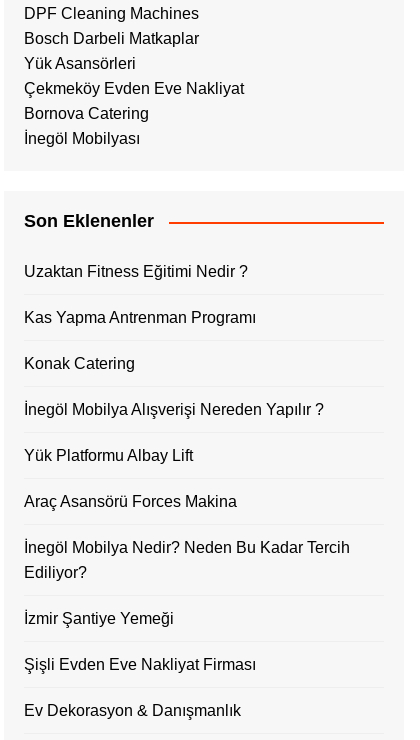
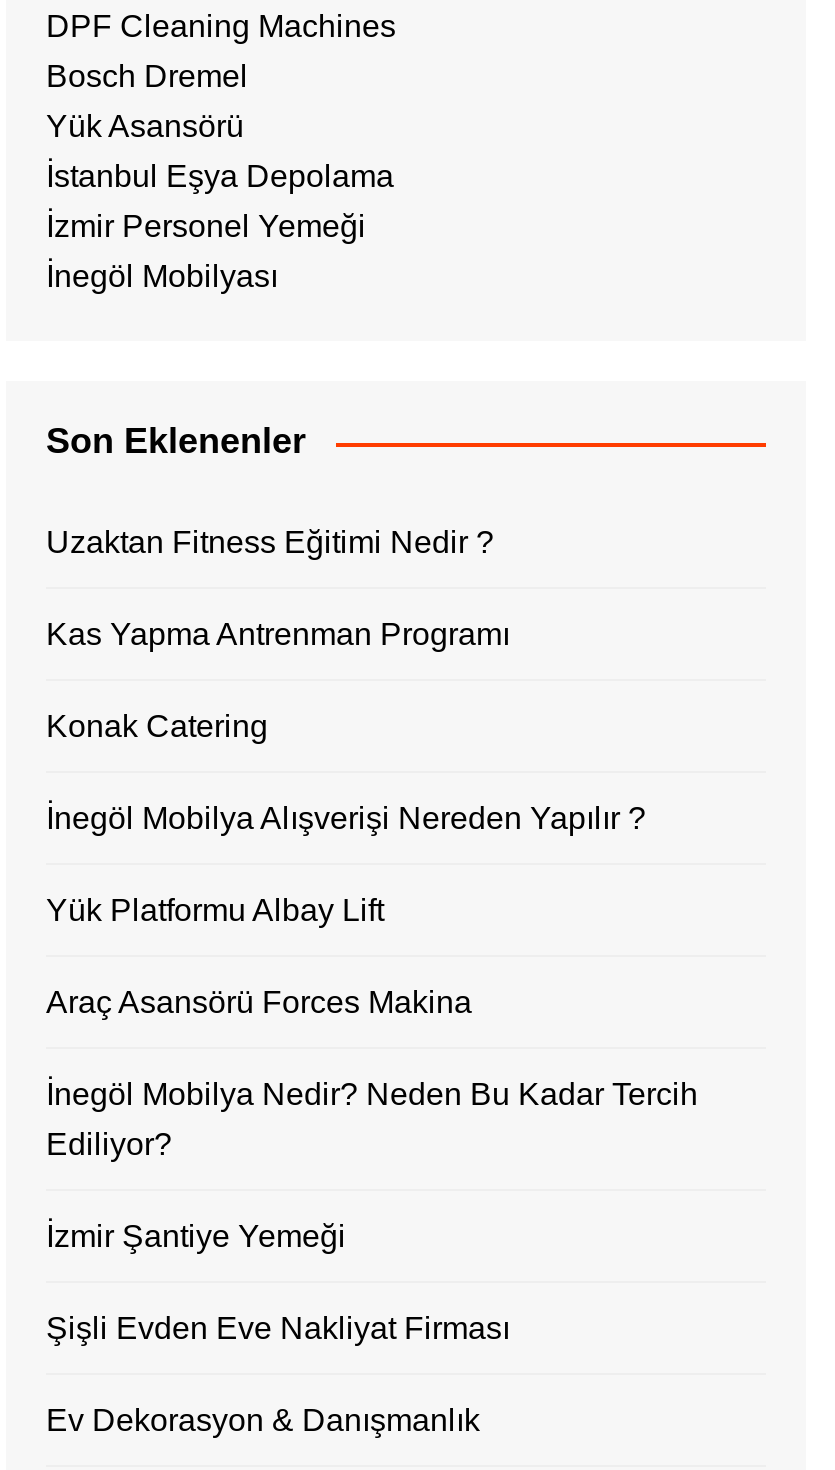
- Bosch Darbeli Matkaplar
+ Bosch Dremel

- Yük Asansörleri
+ Yük Asansörü

- Çekmeköy Evden Eve Nakliyat
+ İstanbul Eşya Depolama

- Bornova Catering
+ İzmir Personel Yemeği
